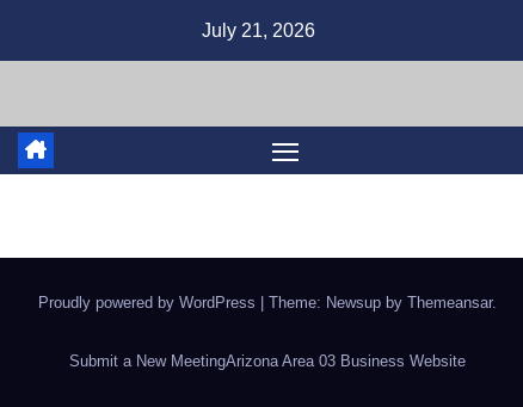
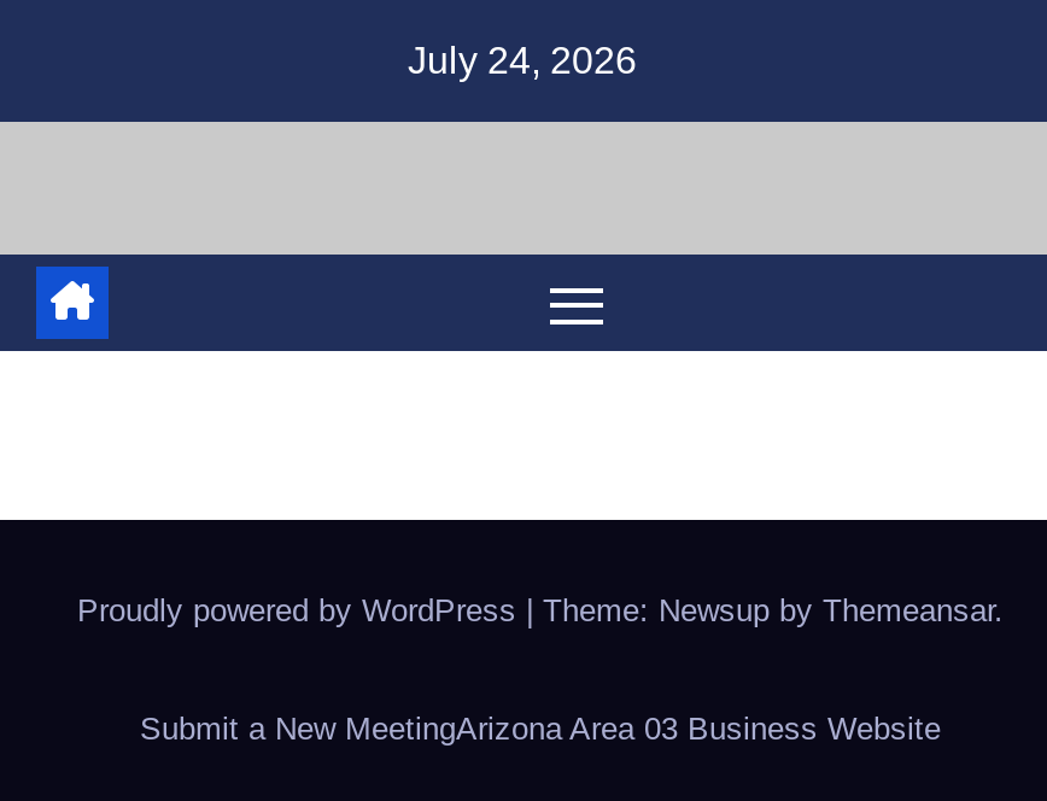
- July 21, 2026
+ July 24, 2026
